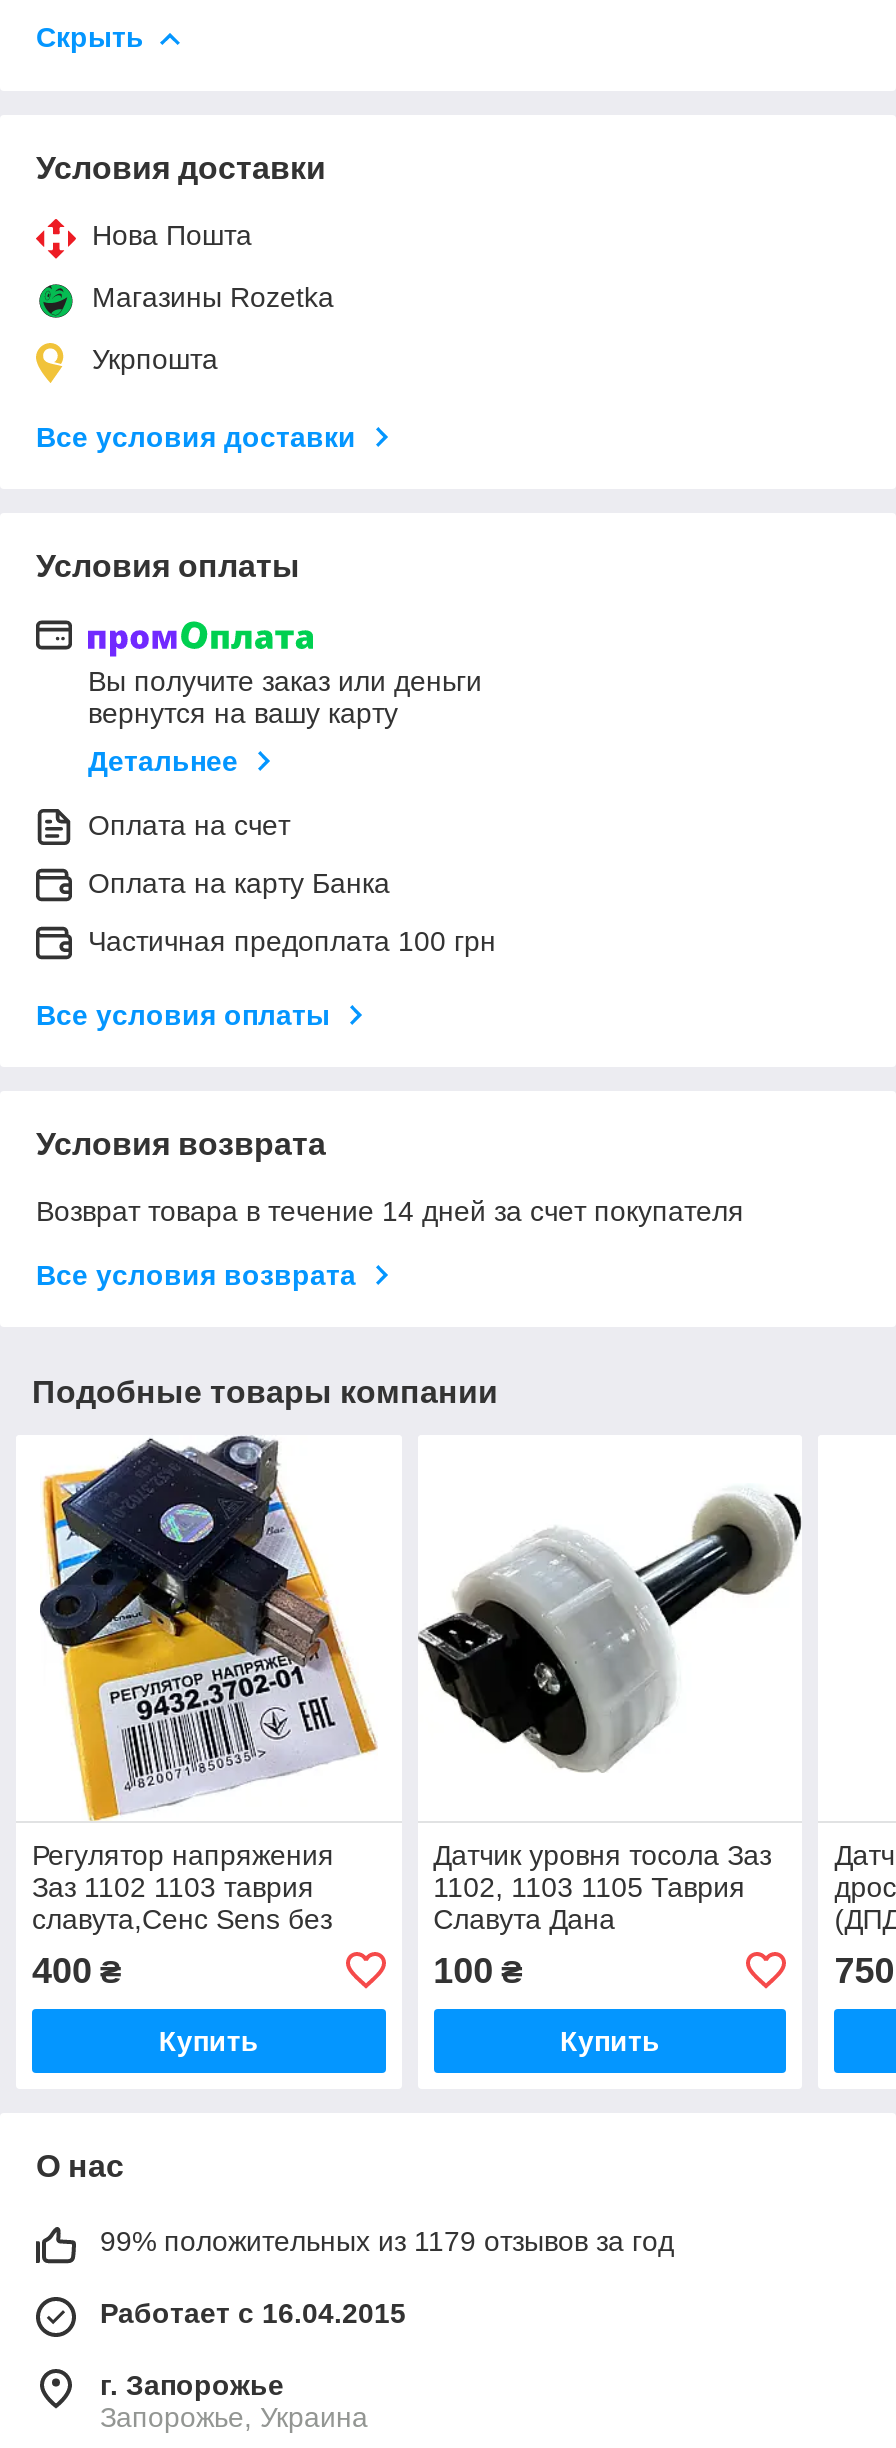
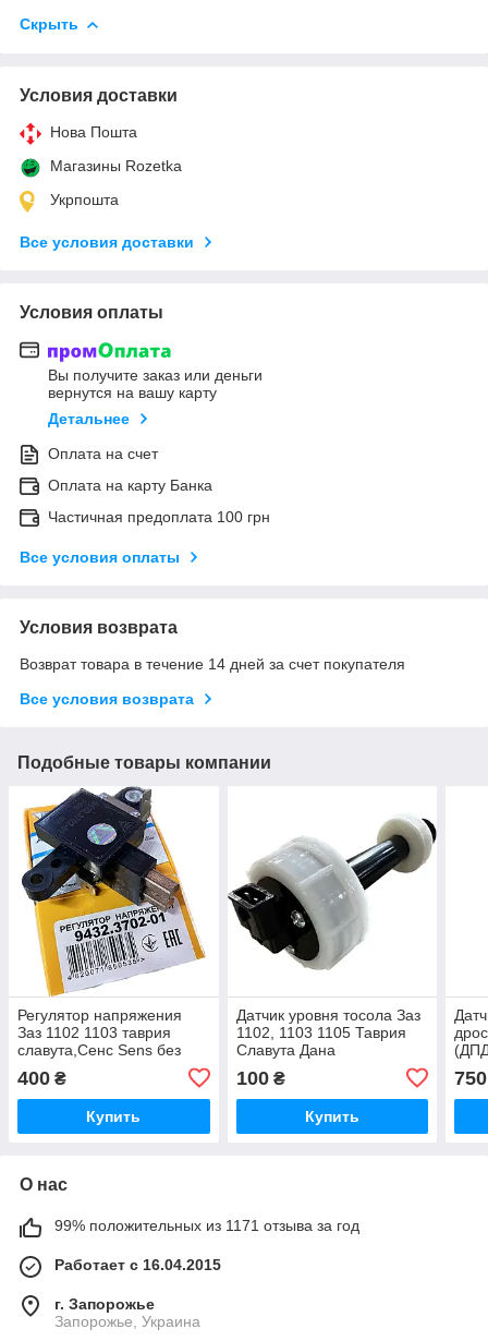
- 99% положительных из 1179 отзывов за год
+ 99% положительных из 1171 отзыва за год
